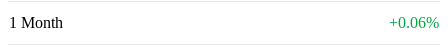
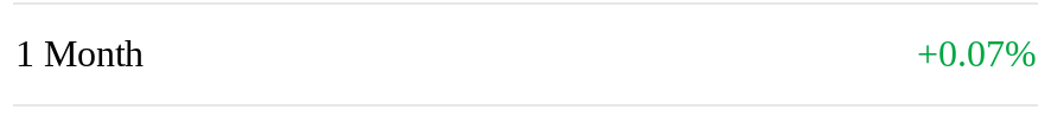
- +0.06%
+ +0.07%
